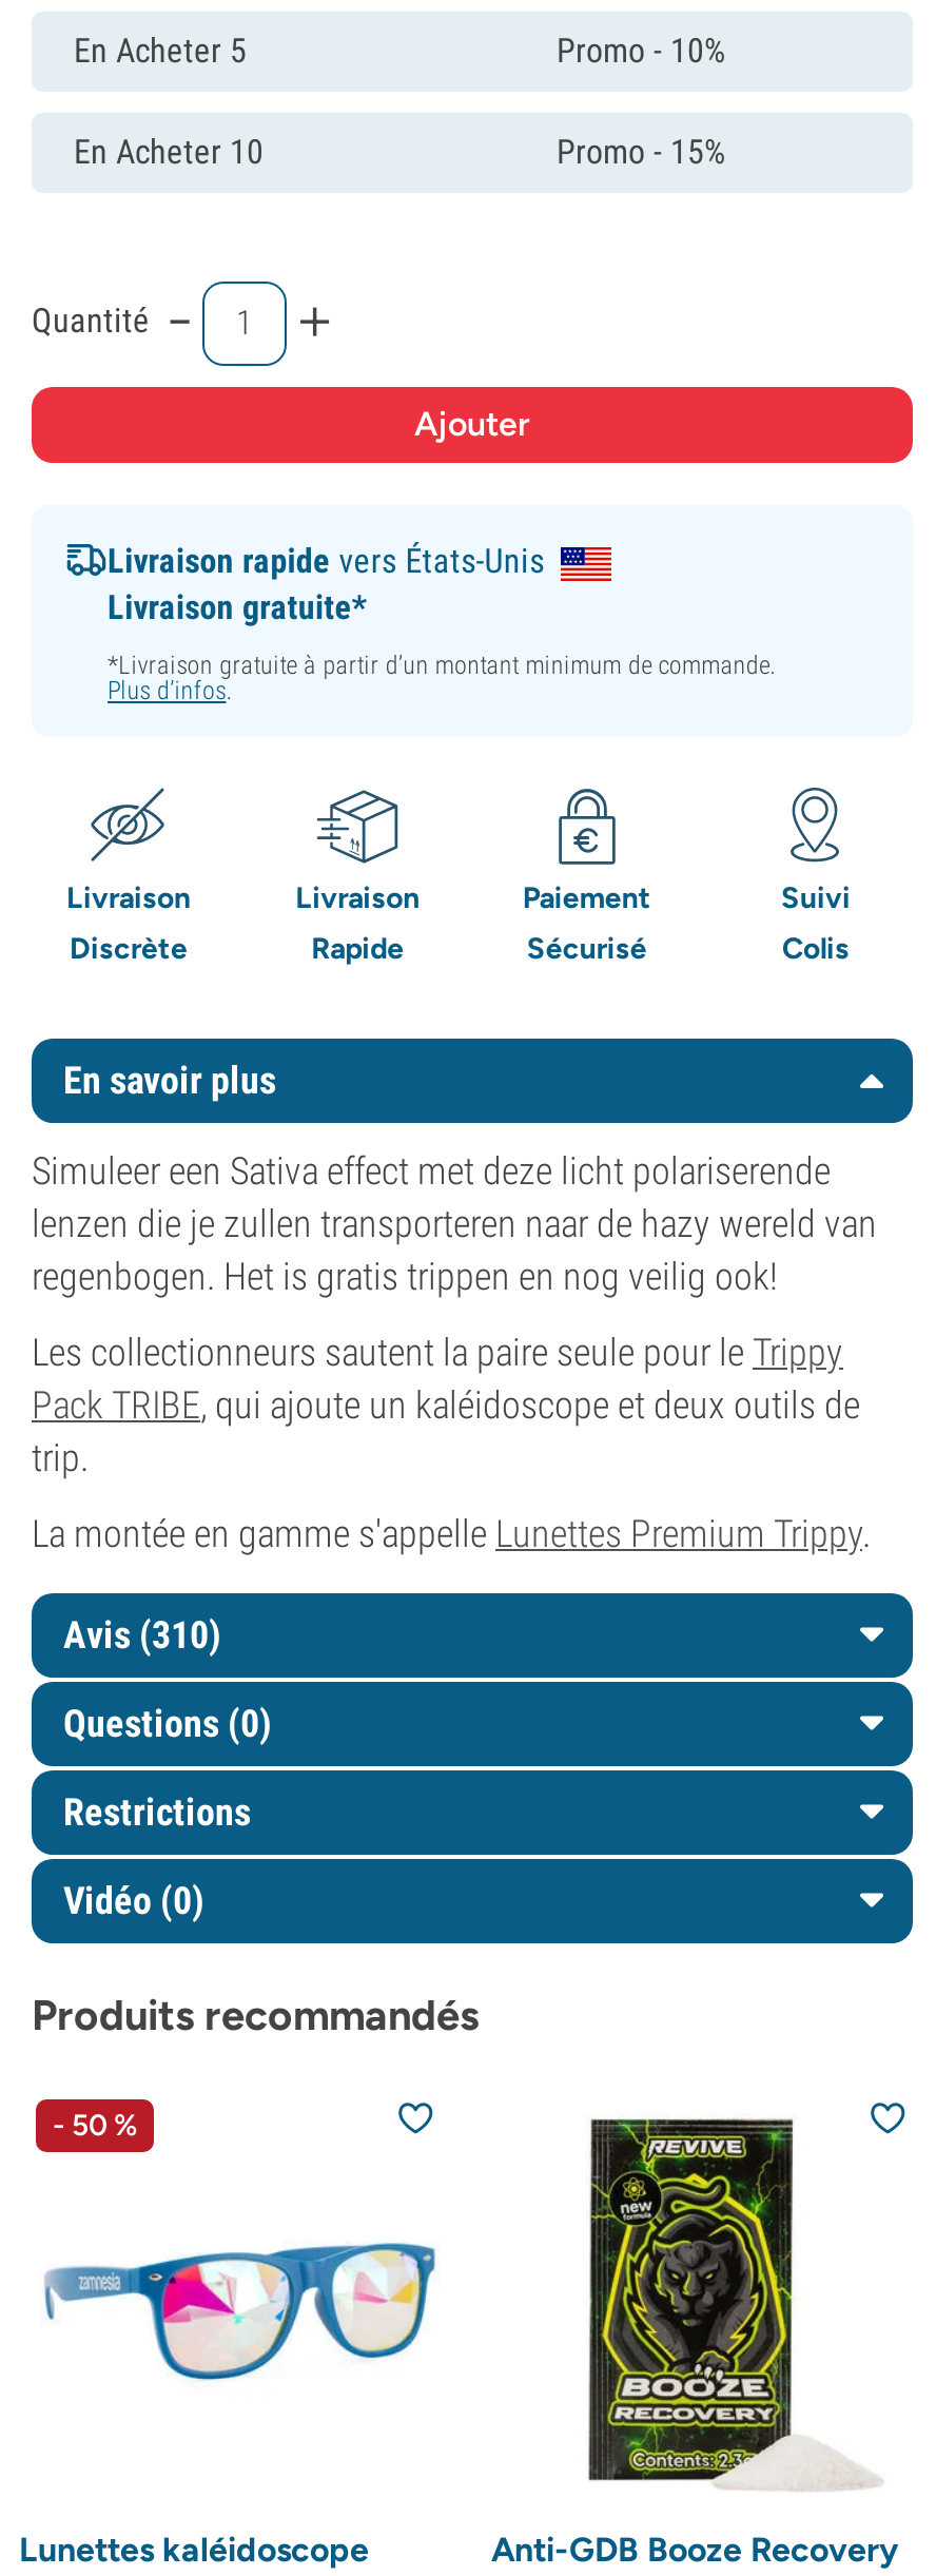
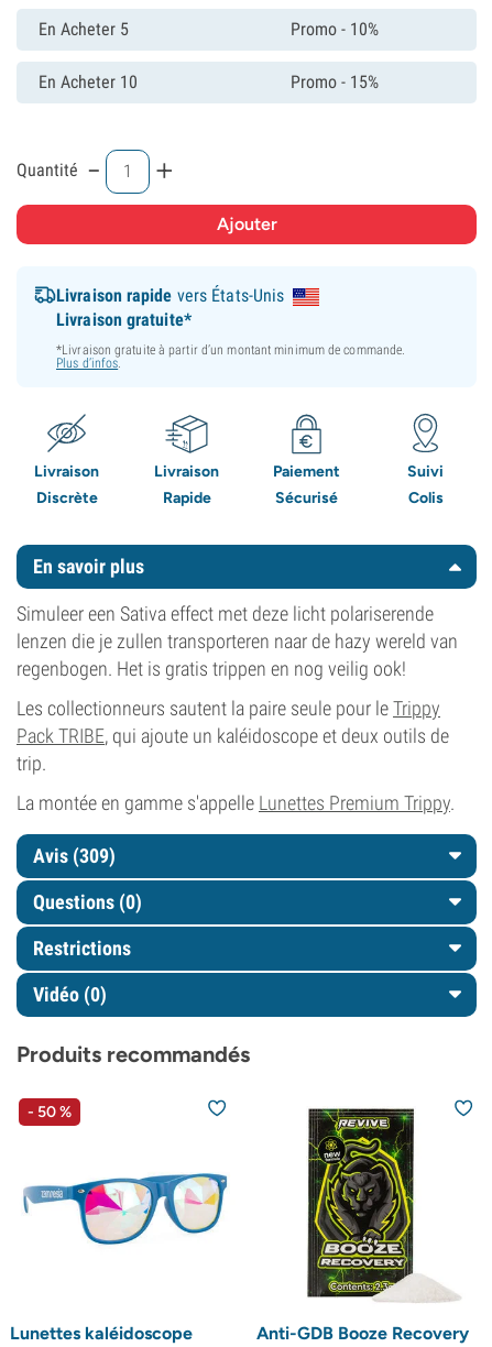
- Avis (310)
+ Avis (309)
